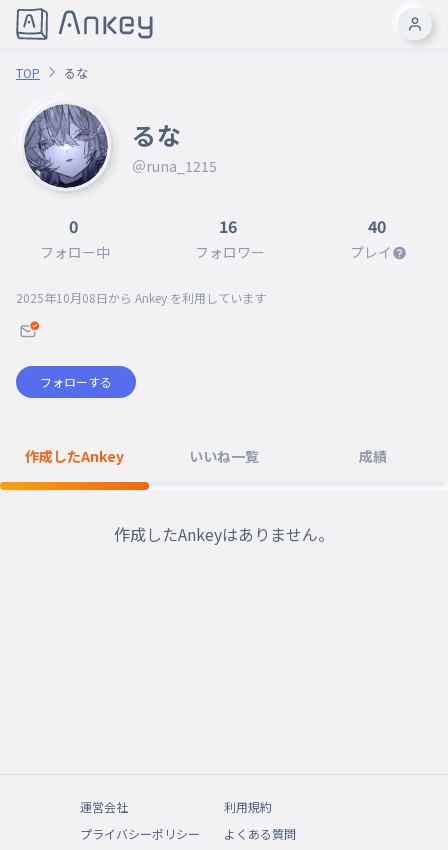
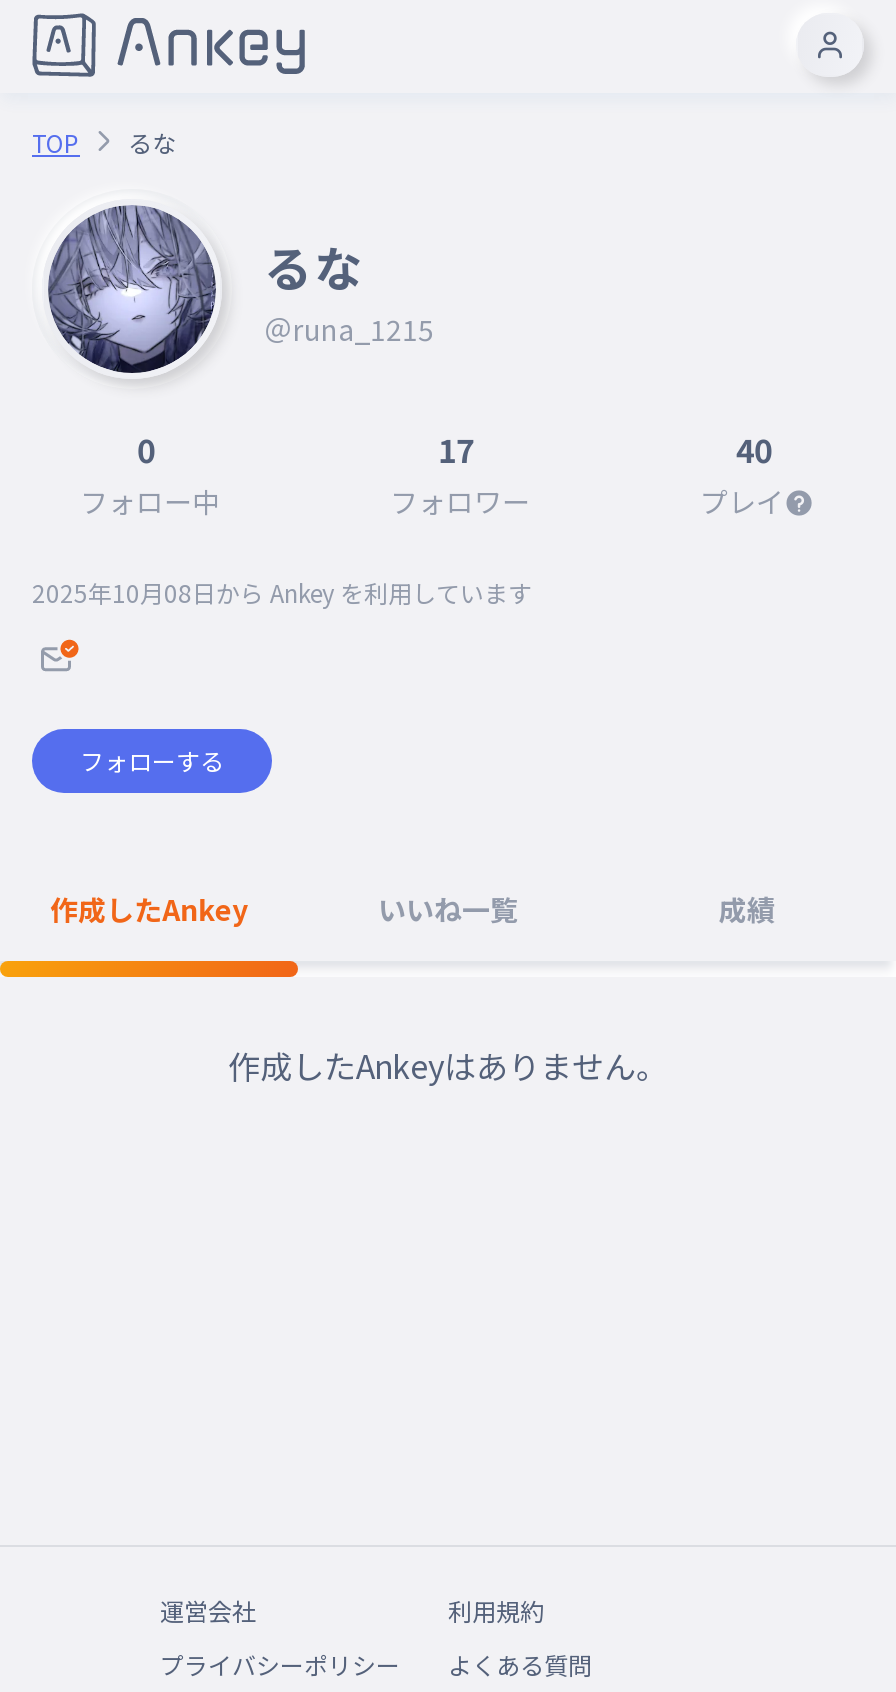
- 16
+ 17
